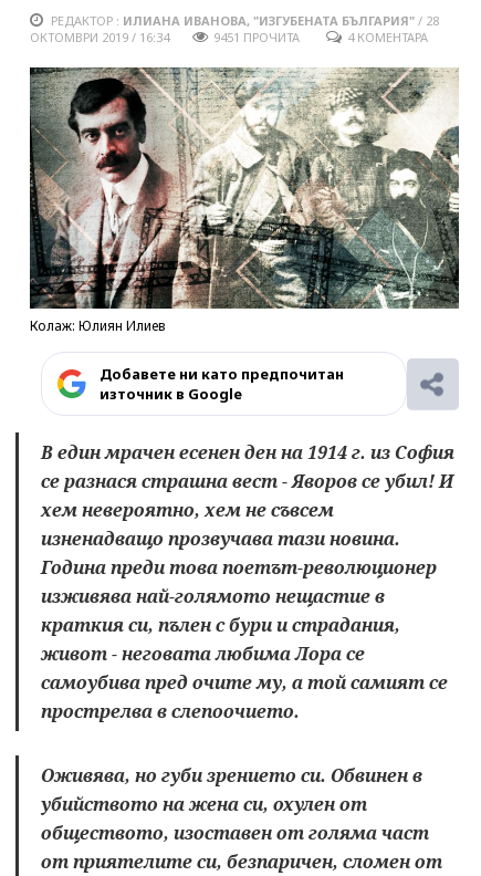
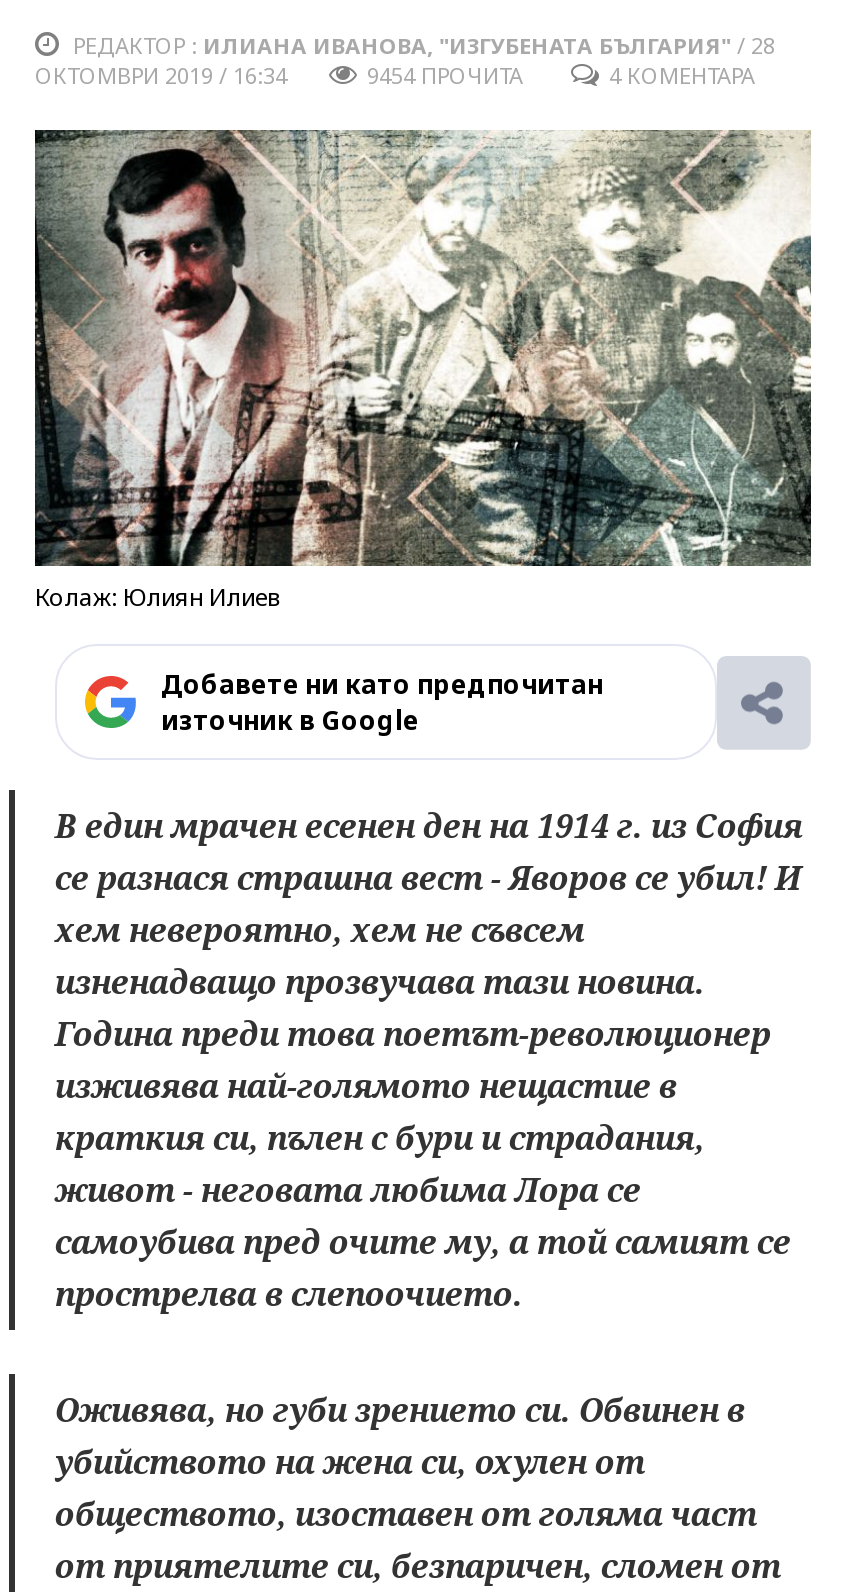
- 9451 ПРОЧИТА 4 КОМЕНТАРА
+ 9454 ПРОЧИТА 4 КОМЕНТАРА
